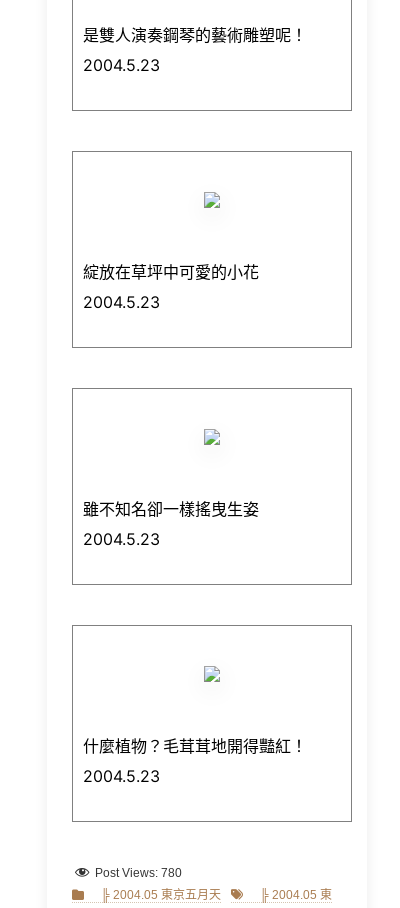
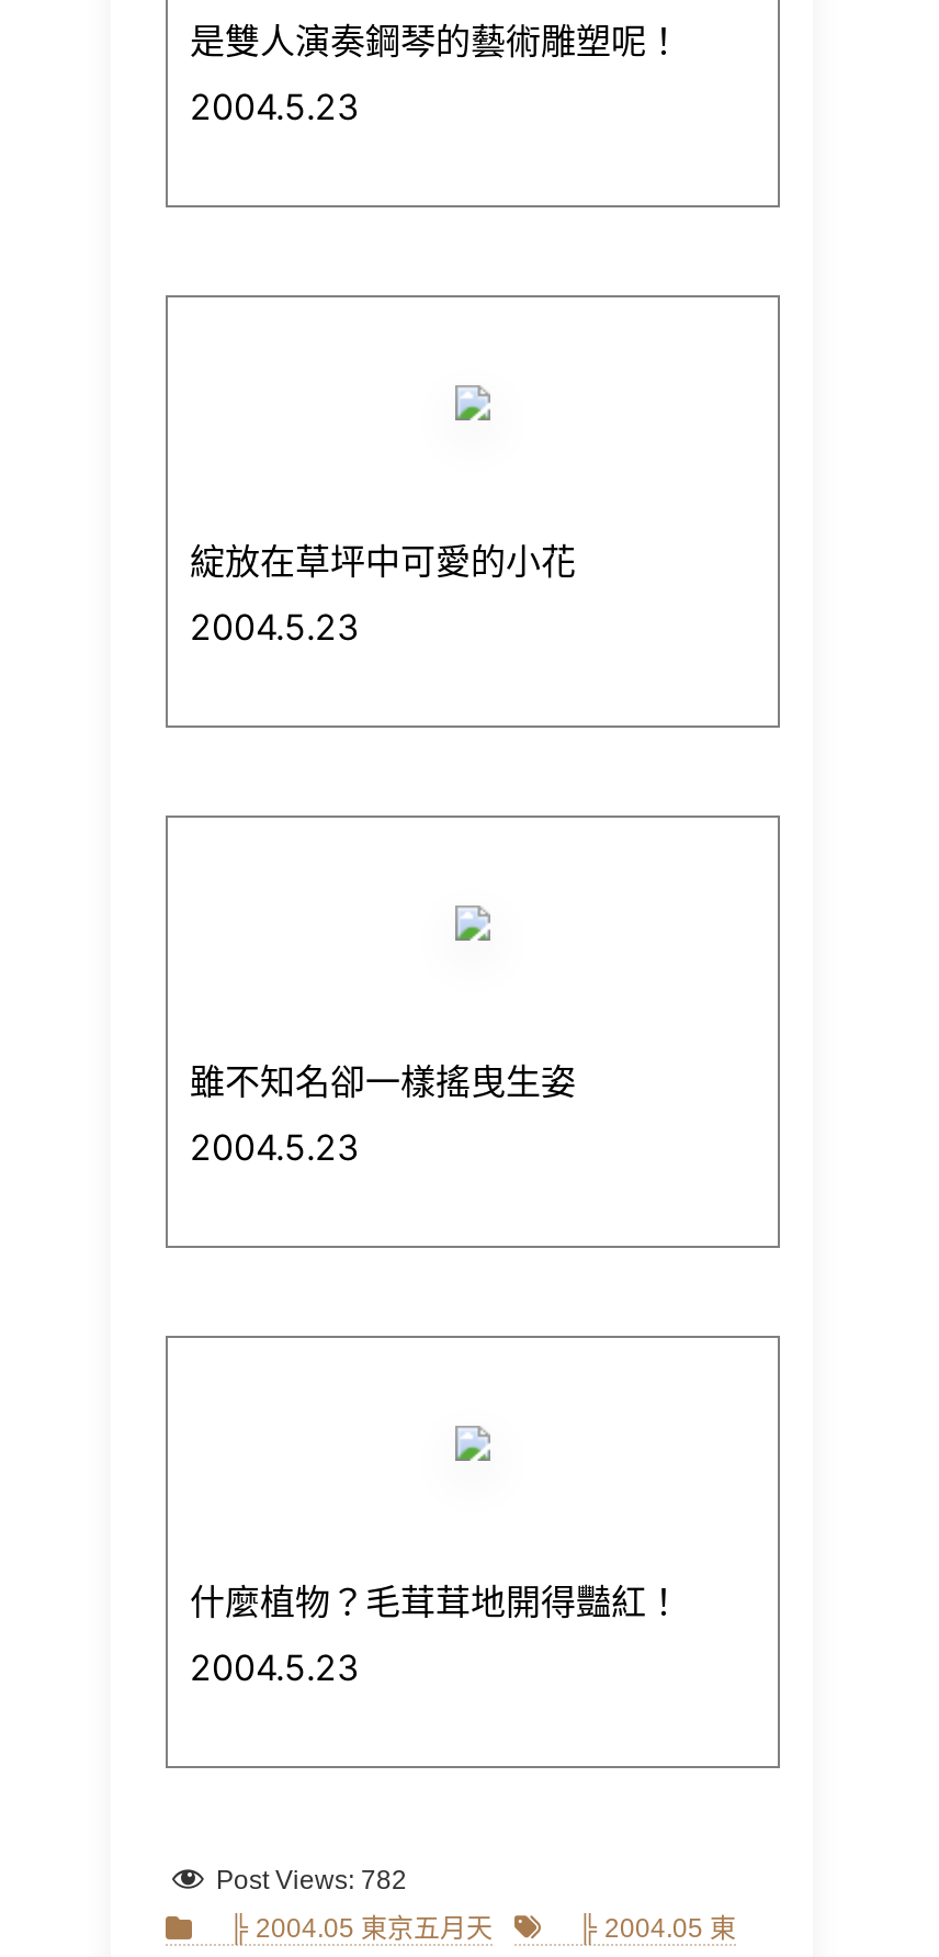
- Post Views: 780
+ Post Views: 782
